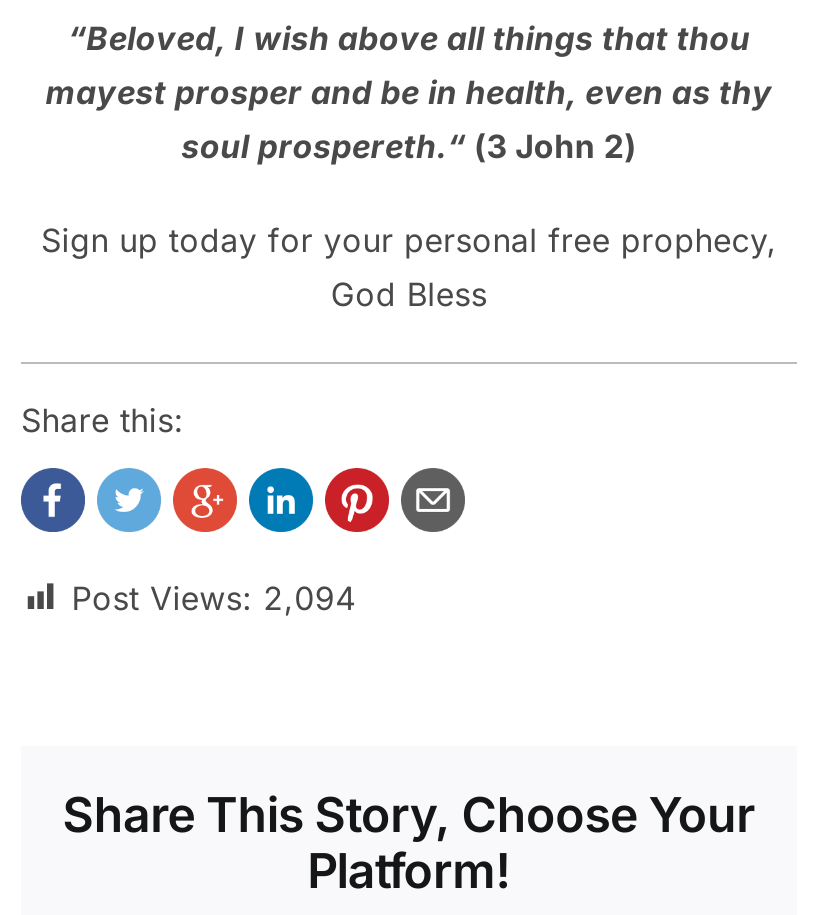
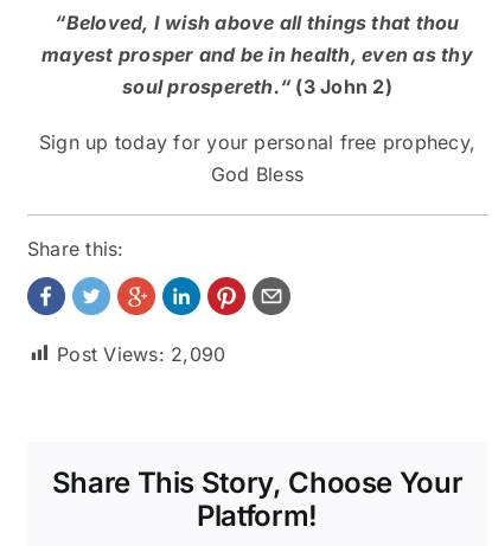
- Post Views: 2,094
+ Post Views: 2,090
